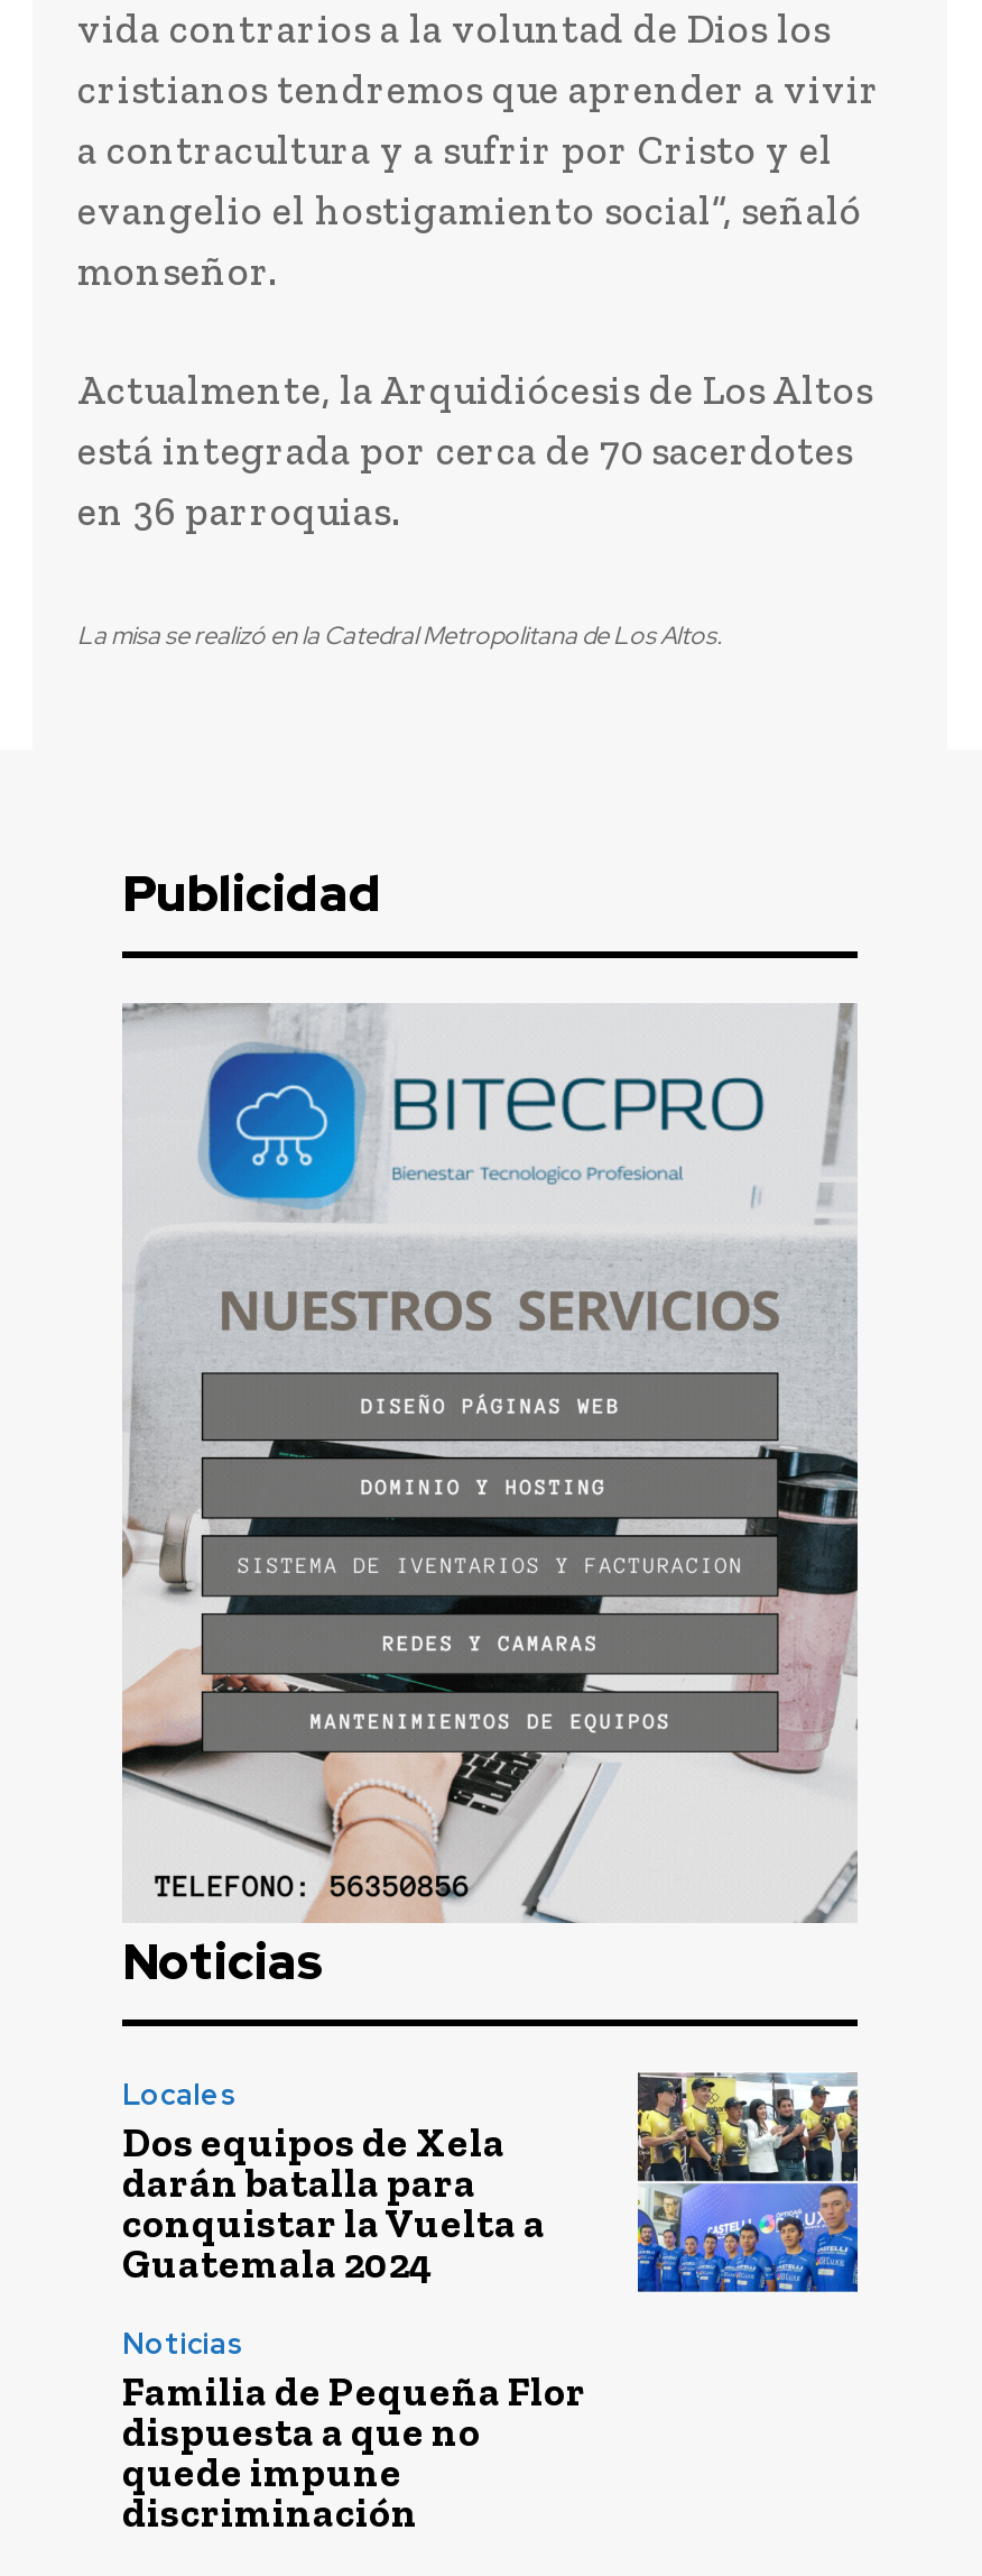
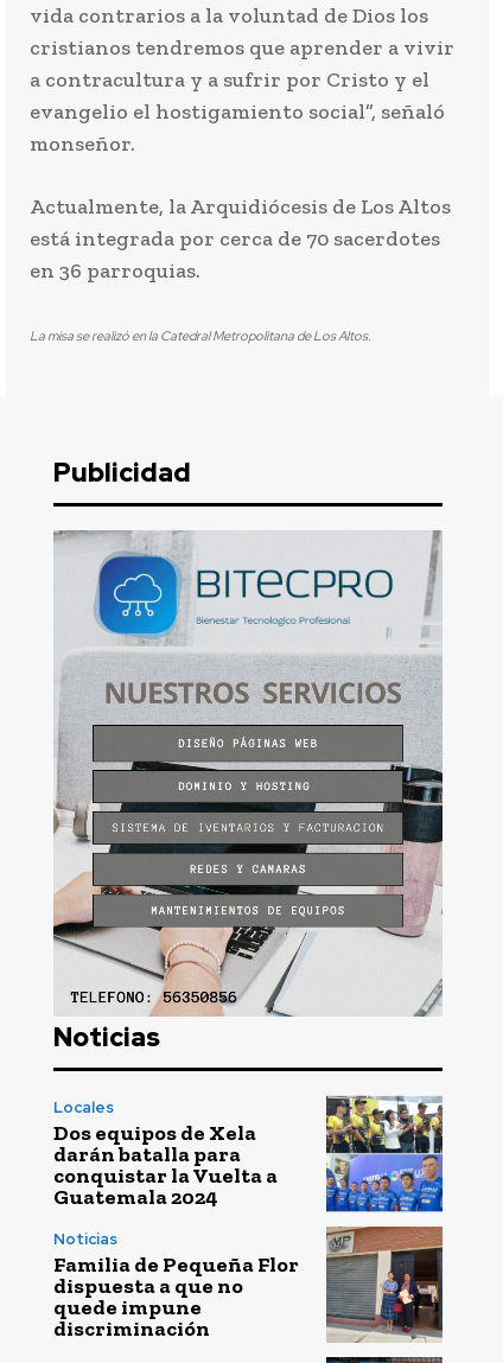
+ [image]
